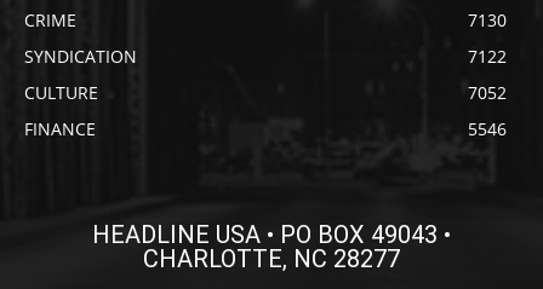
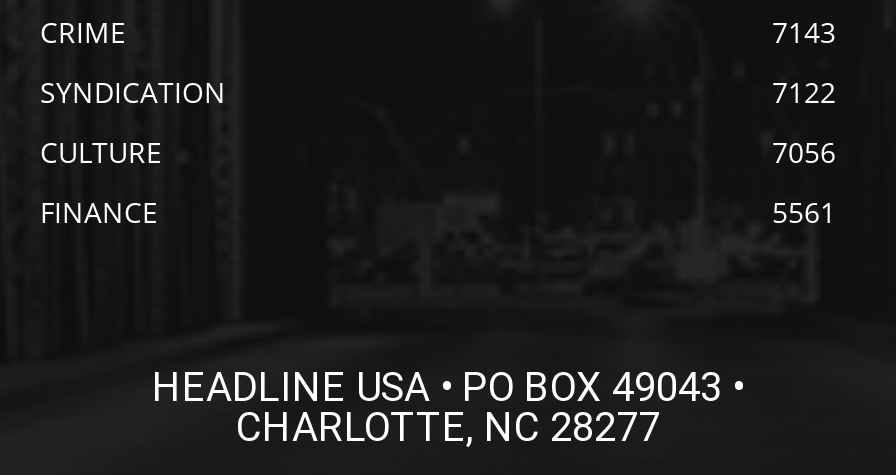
- 7130
+ 7143

- 7052
+ 7056

- 5546
+ 5561
